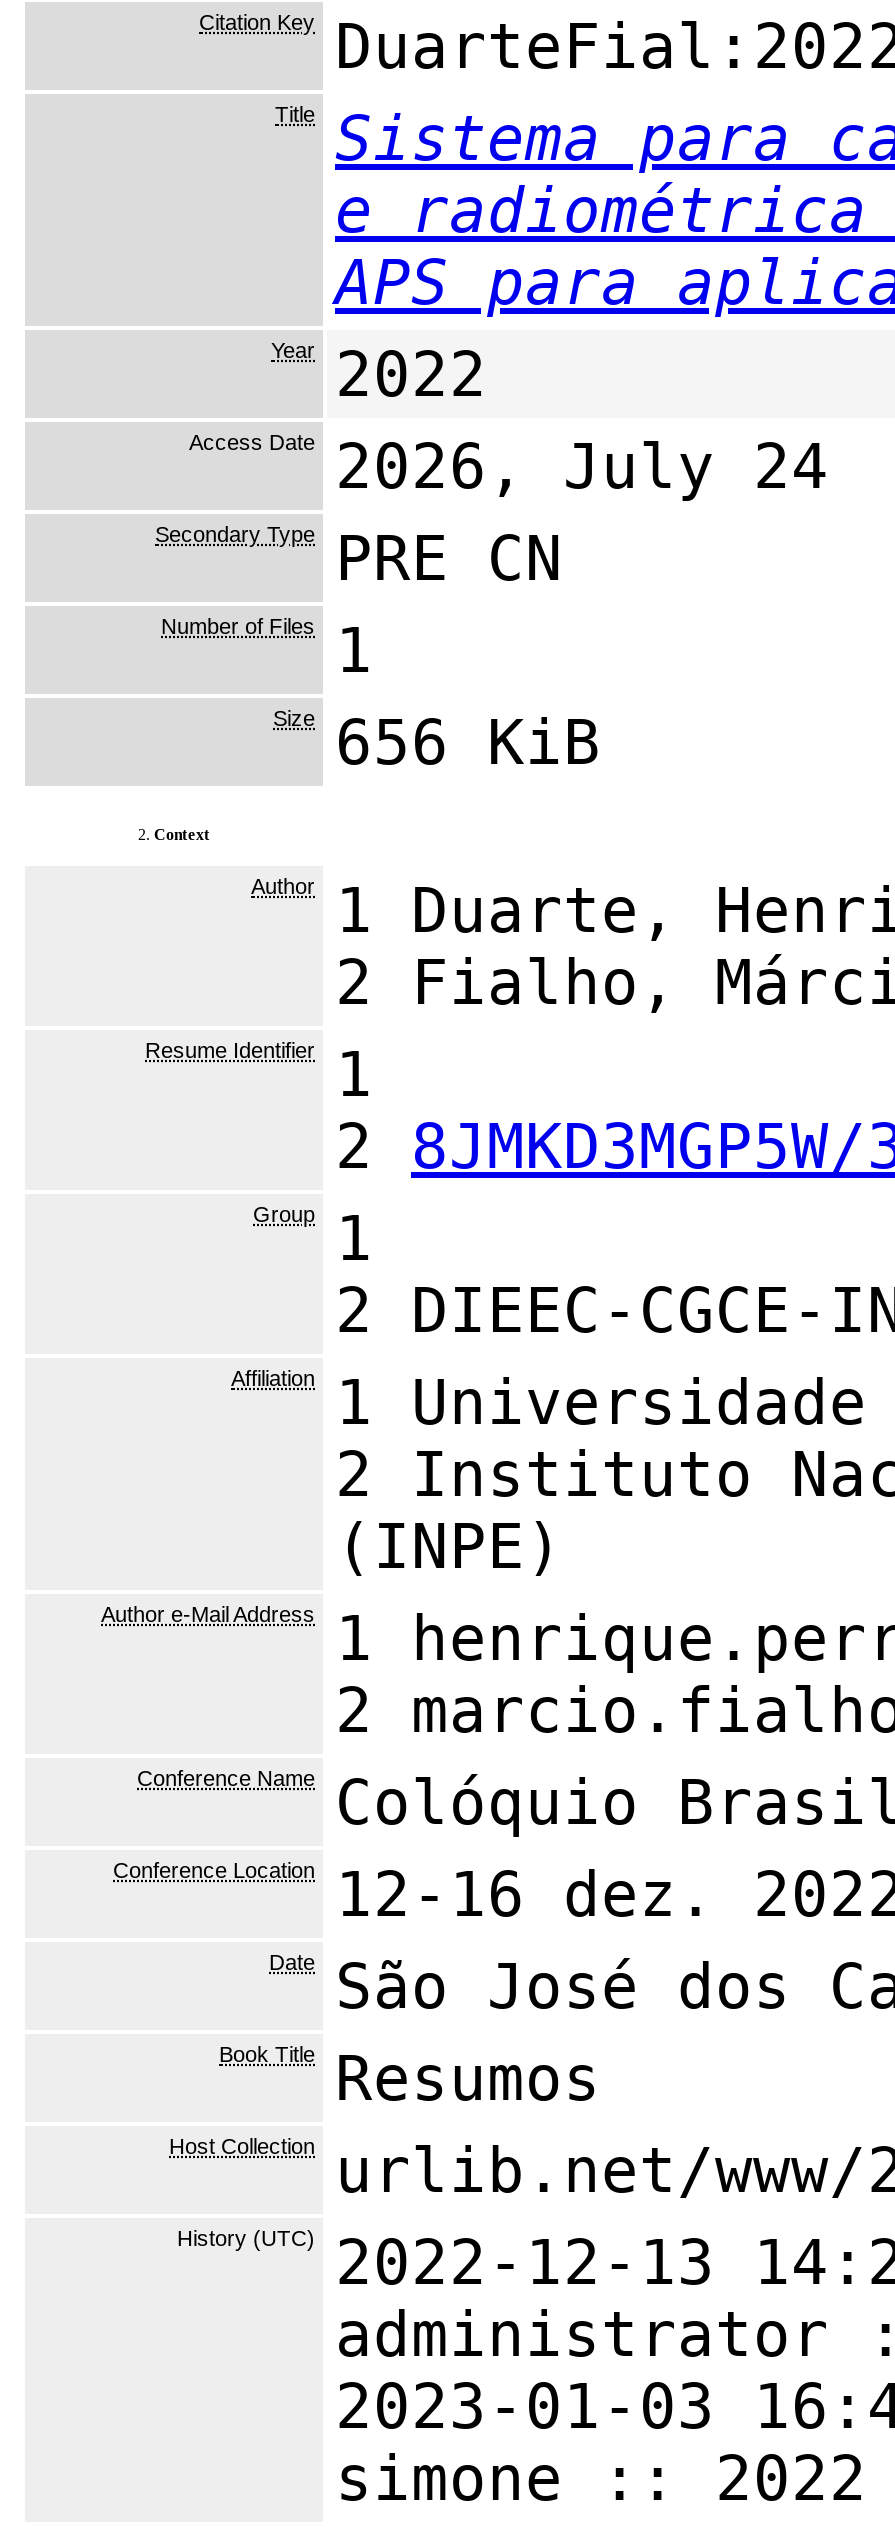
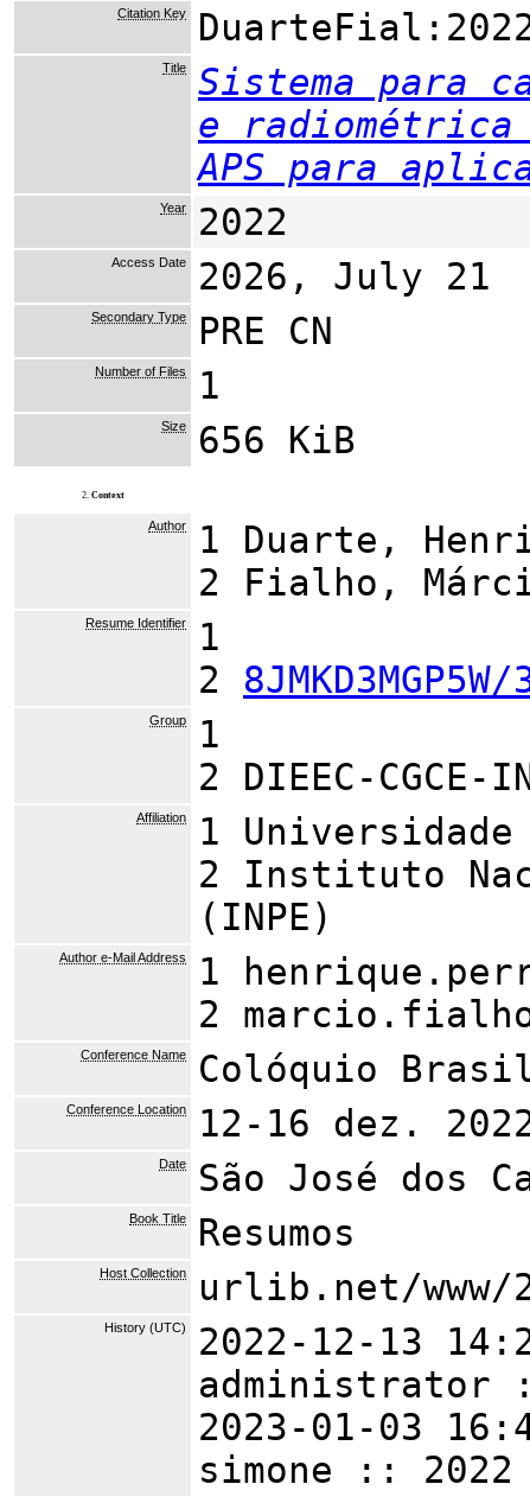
- Access Date 2026, July 24
+ Access Date 2026, July 21
